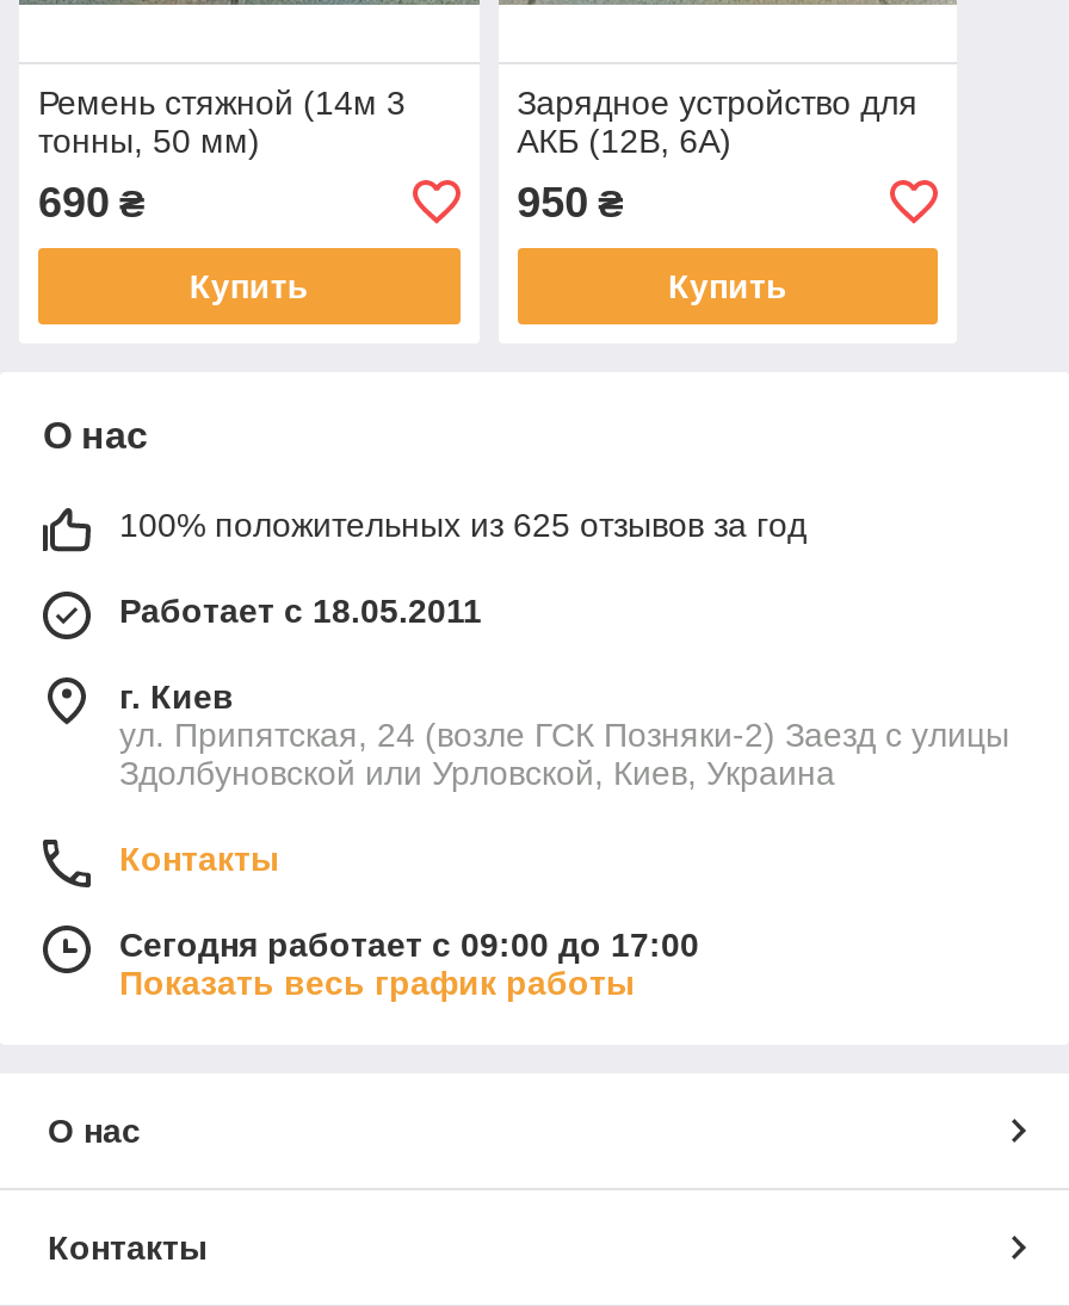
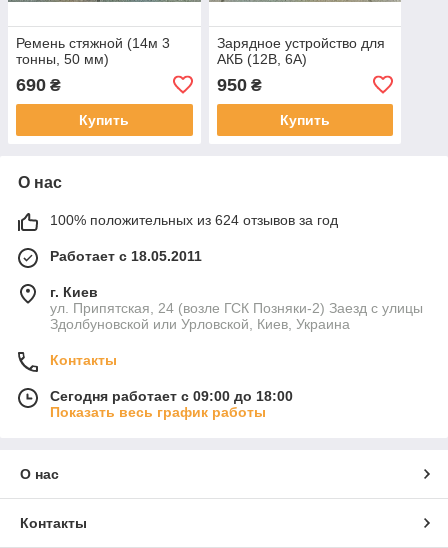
- 100% положительных из 625 отзывов за год
+ 100% положительных из 624 отзывов за год

- Сегодня работает с 09:00 до 17:00
+ Сегодня работает с 09:00 до 18:00
